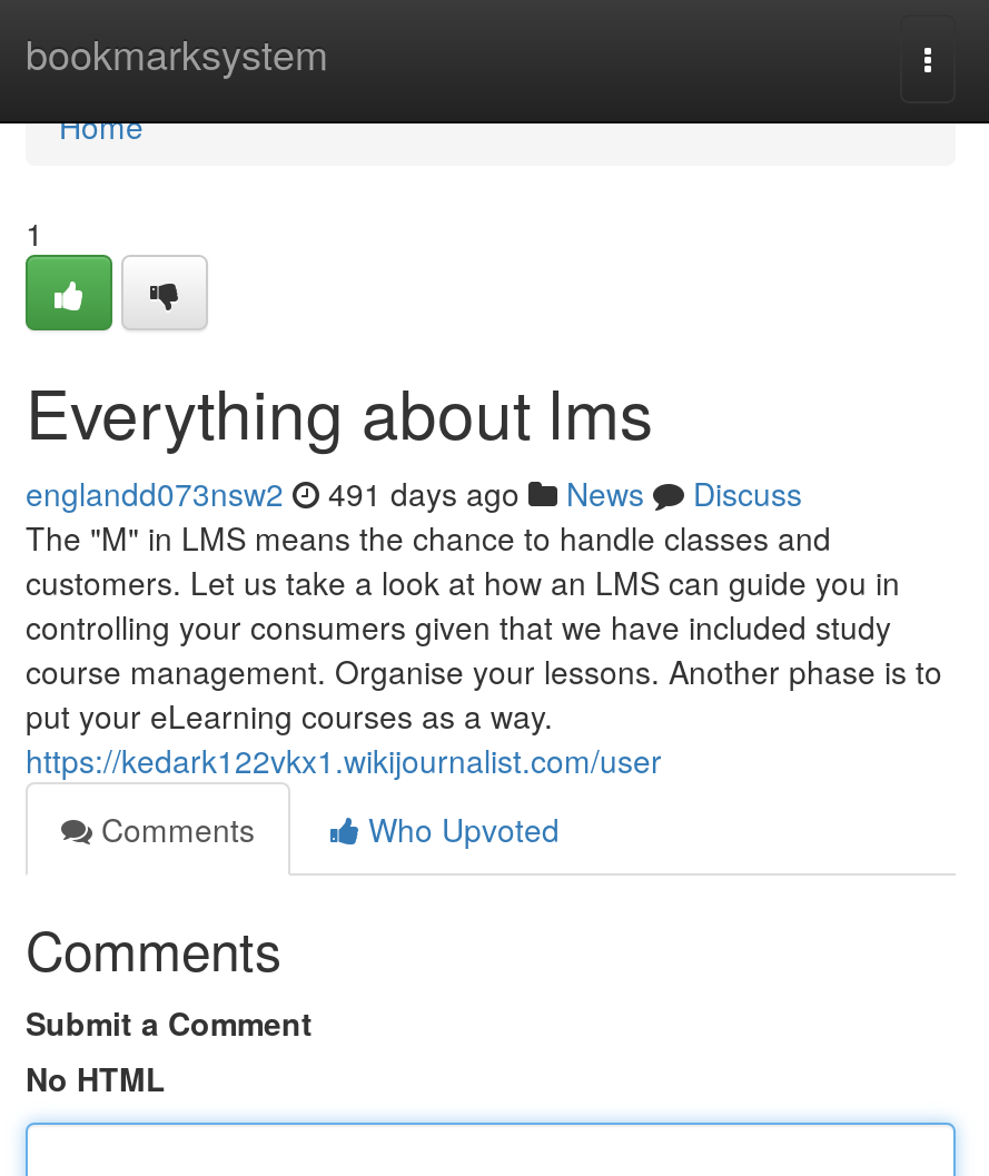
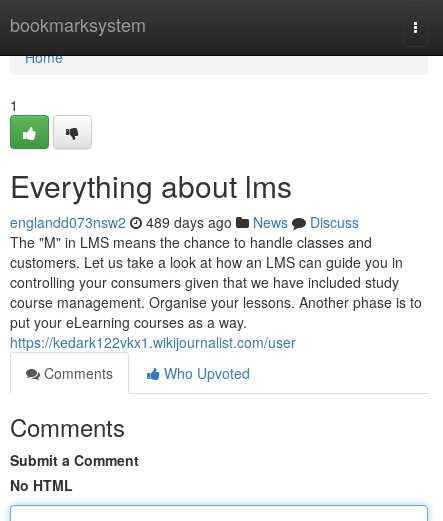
- englandd073nsw2 491 days ago News Discuss
+ englandd073nsw2 489 days ago News Discuss
